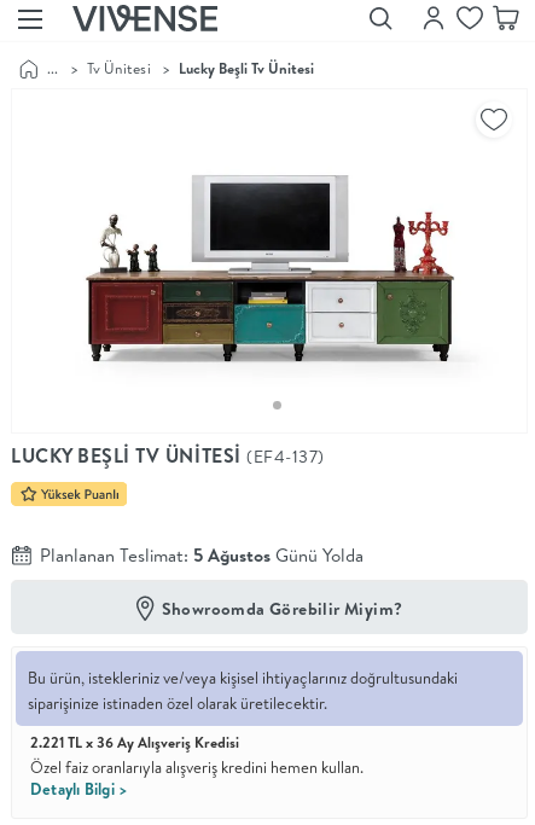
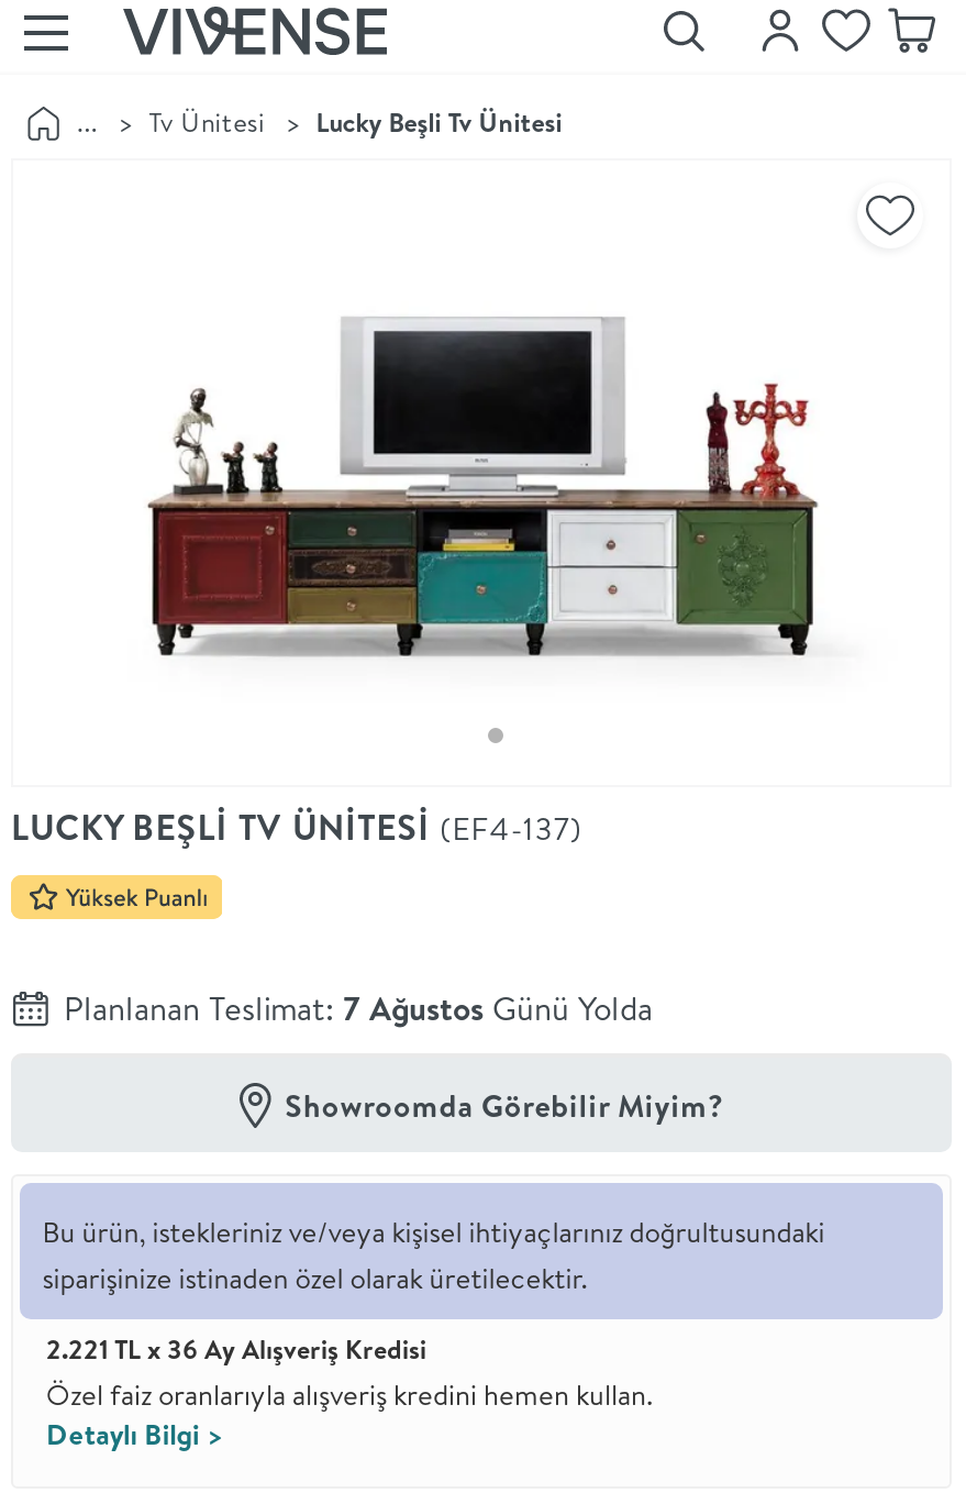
- Planlanan Teslimat: 5 Ağustos Günü Yolda
+ Planlanan Teslimat: 7 Ağustos Günü Yolda
